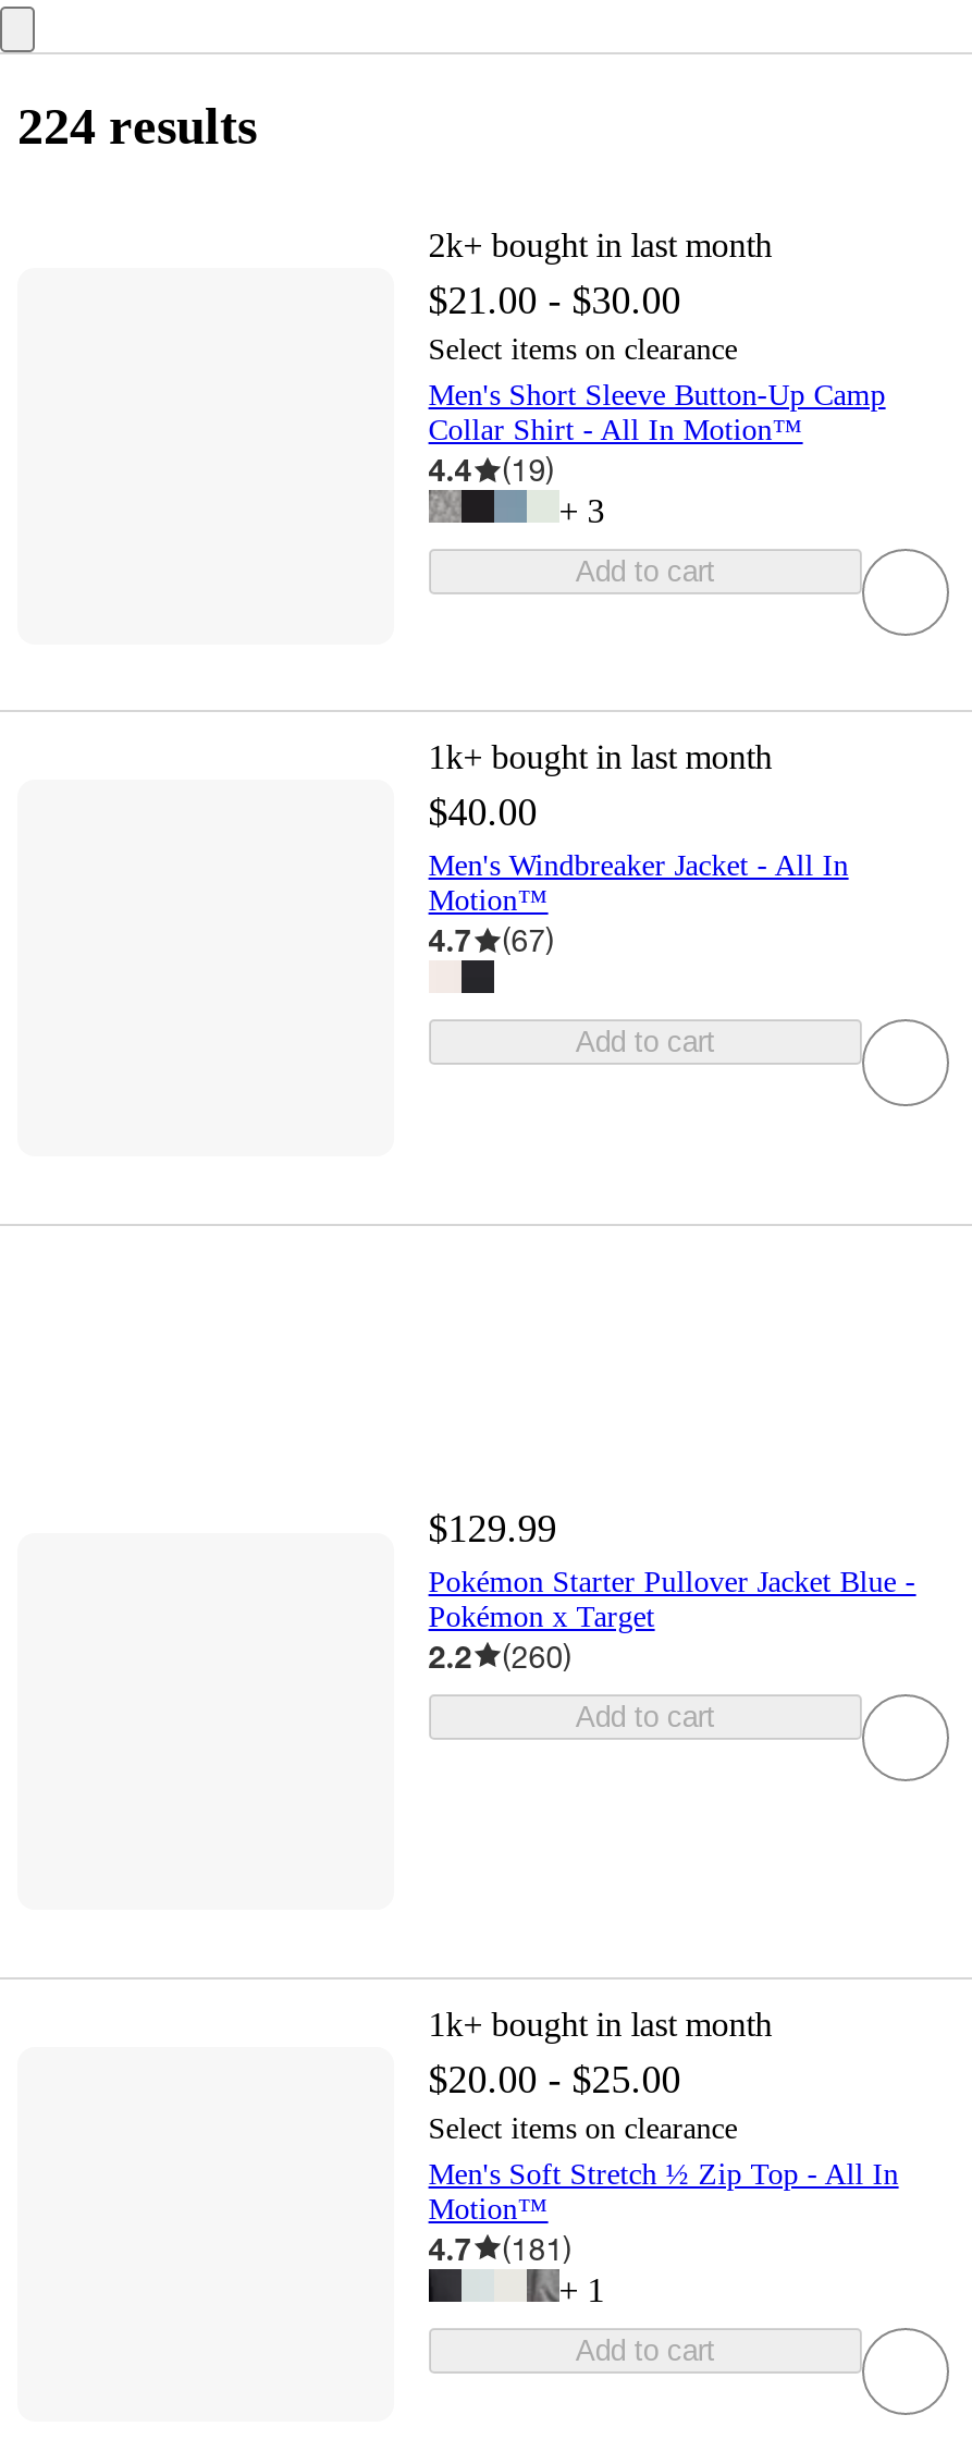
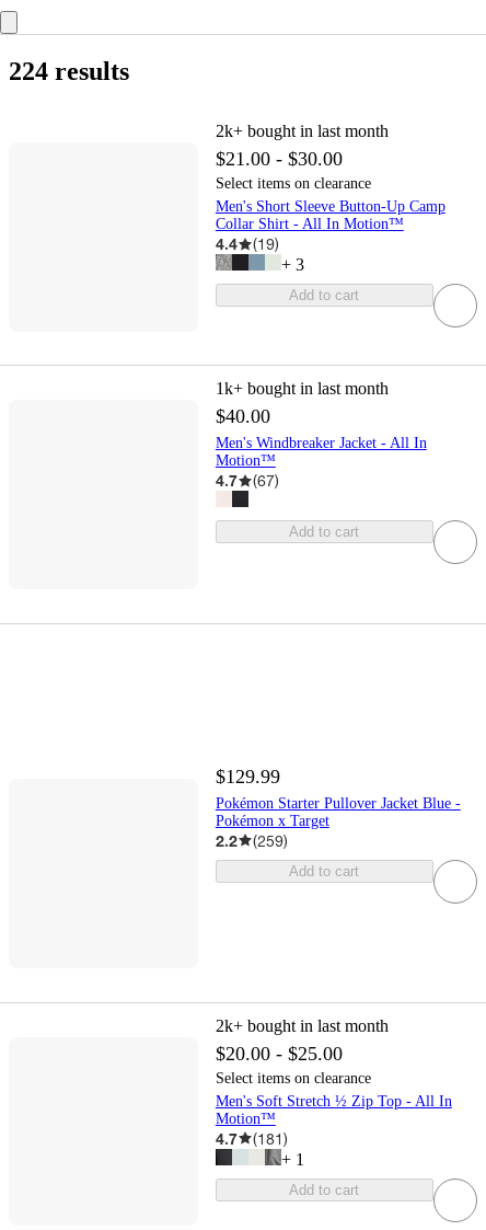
- 2.2 (260)
+ 2.2 (259)

- 1k+ bought in last month
+ 2k+ bought in last month
